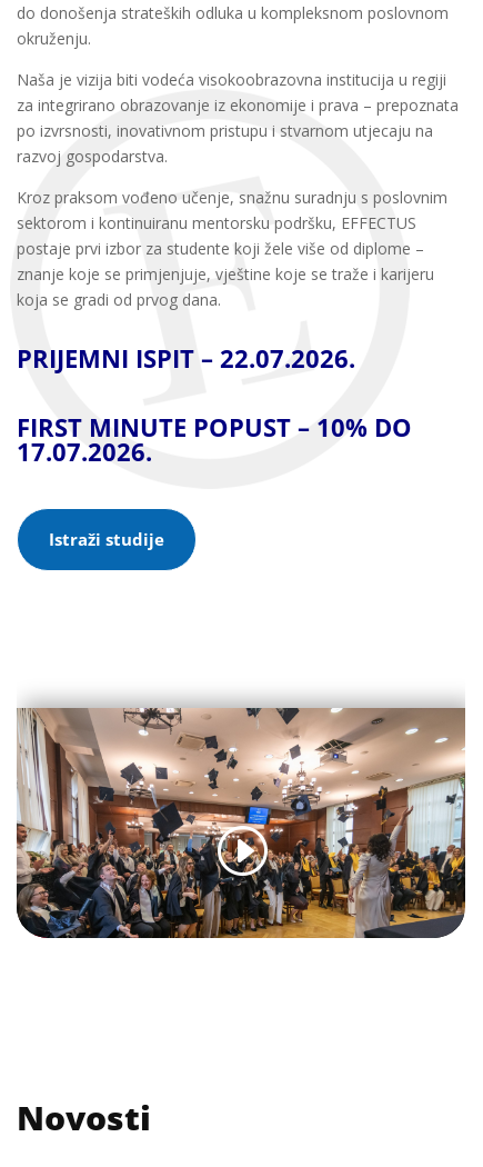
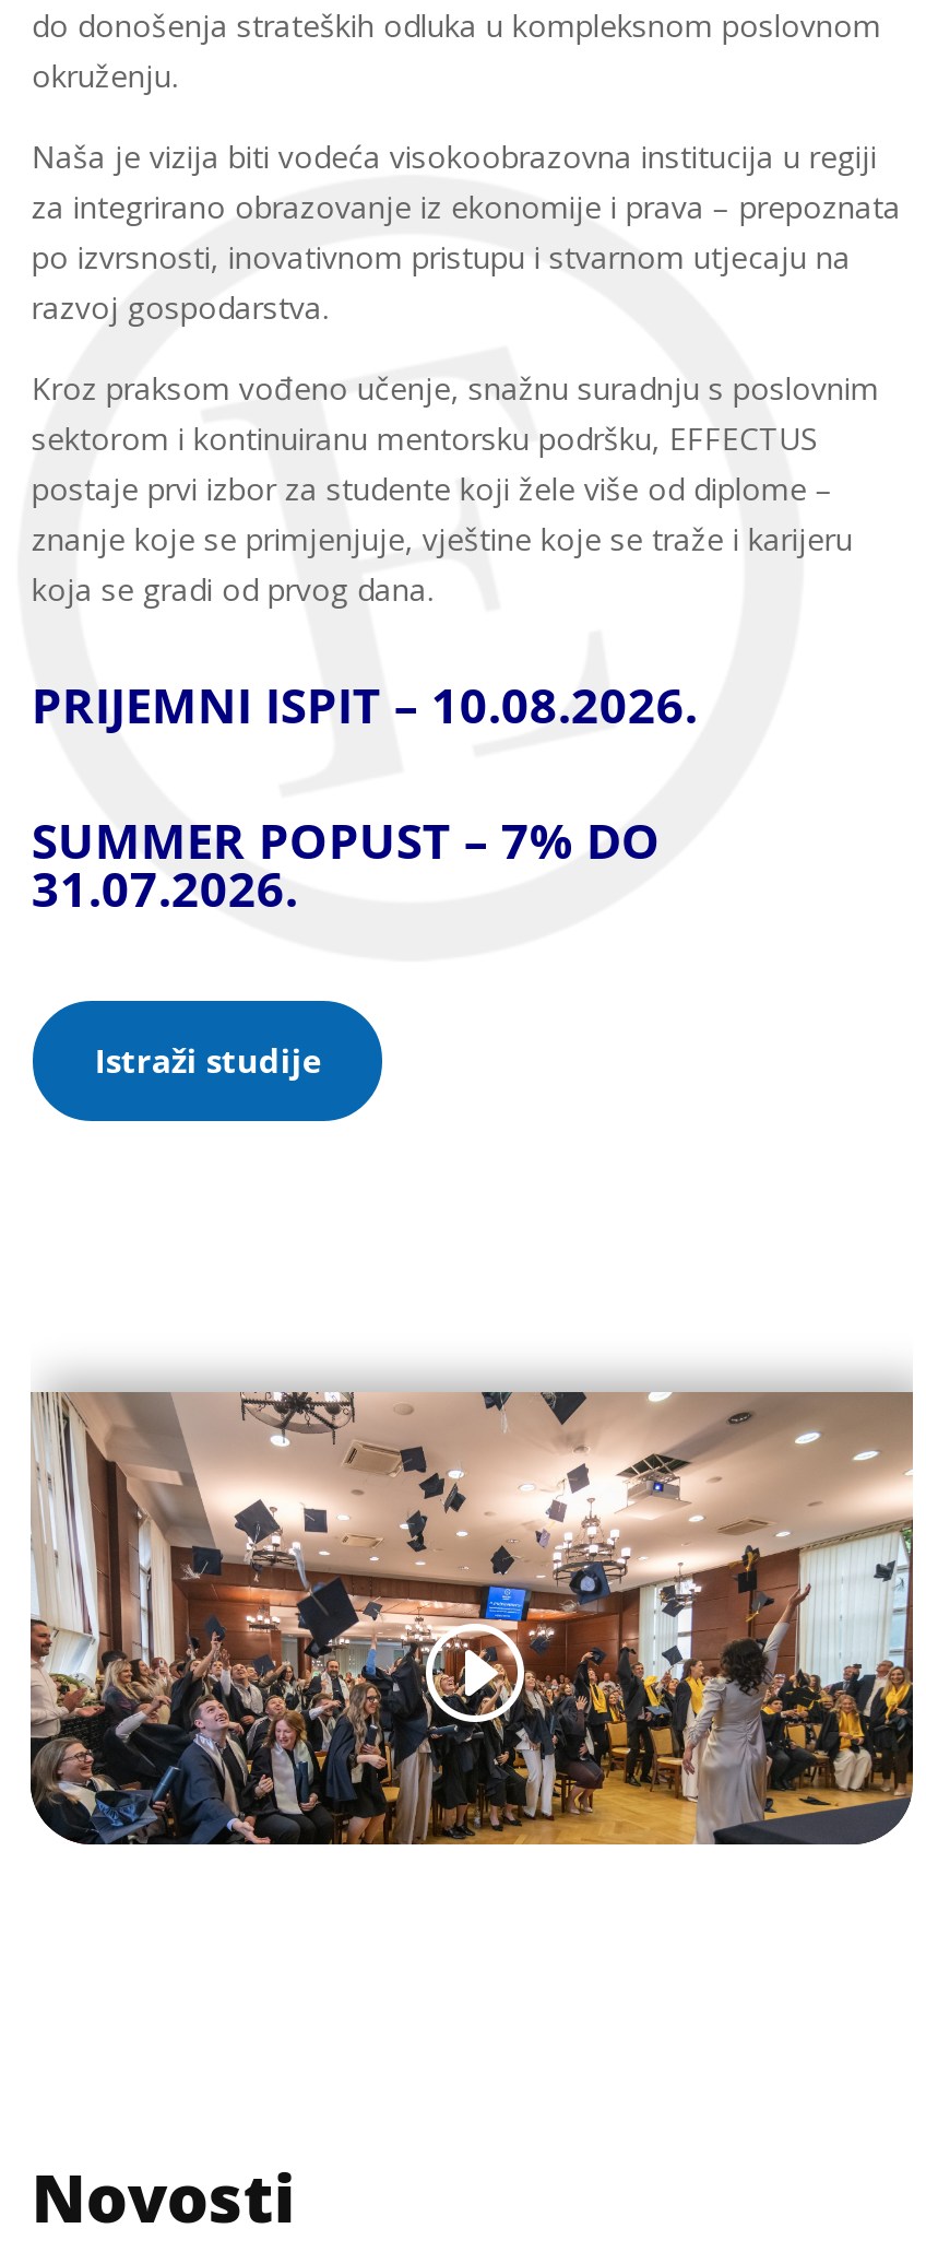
- PRIJEMNI ISPIT – 22.07.2026.
+ PRIJEMNI ISPIT – 10.08.2026.

- FIRST MINUTE POPUST – 10% DO
- 17.07.2026.
+ SUMMER POPUST – 7% DO
+ 31.07.2026.
